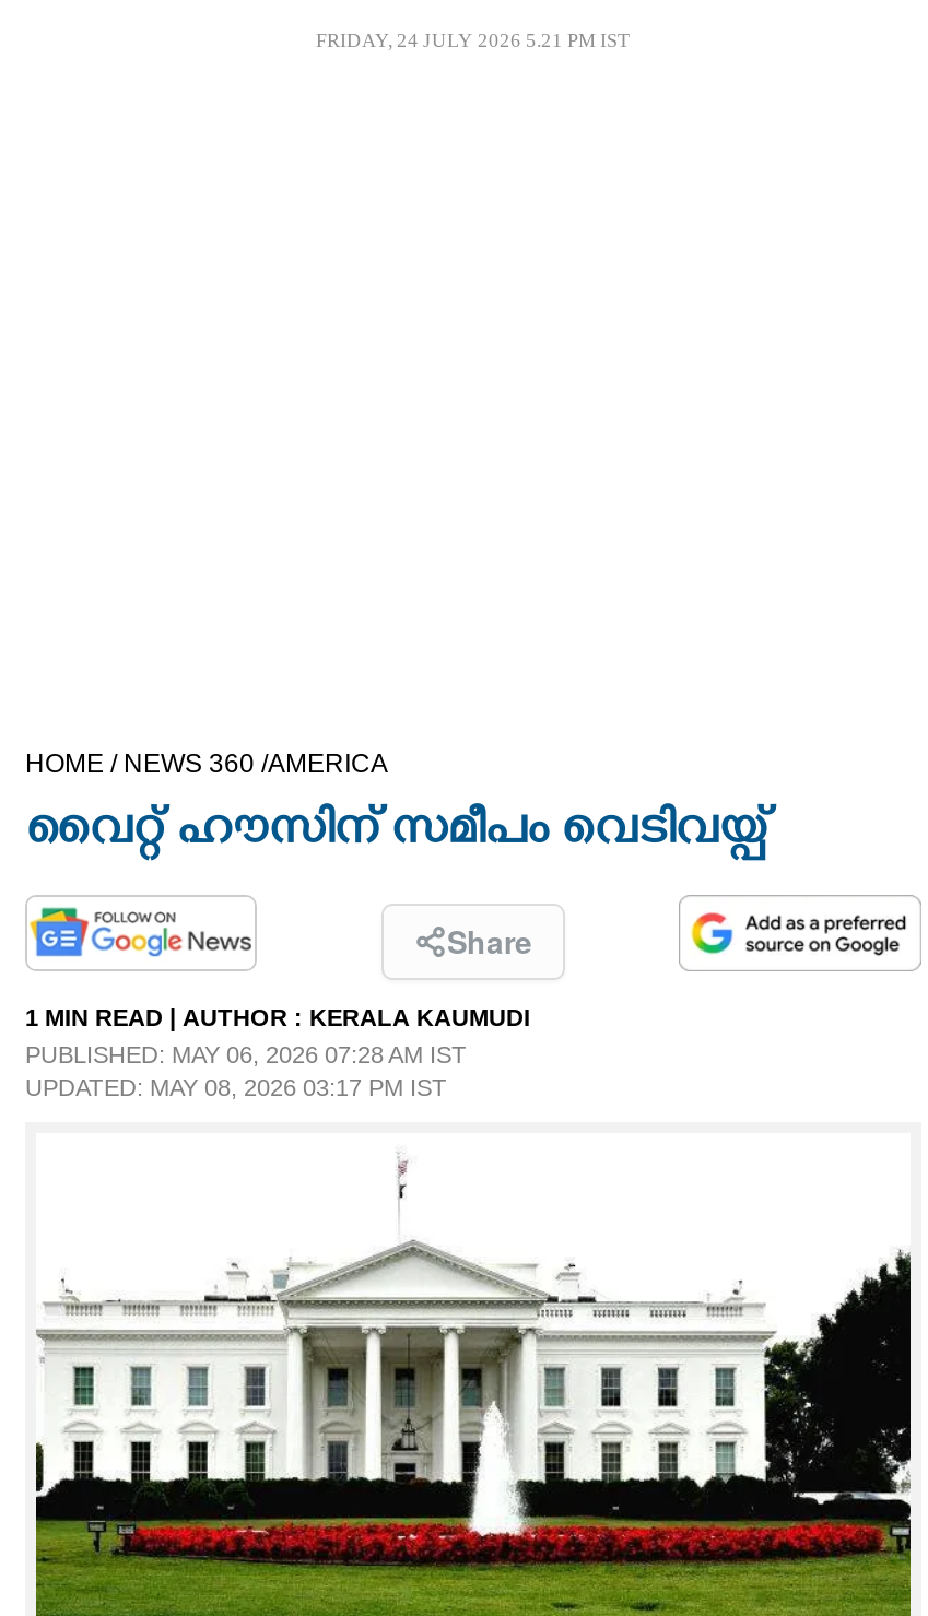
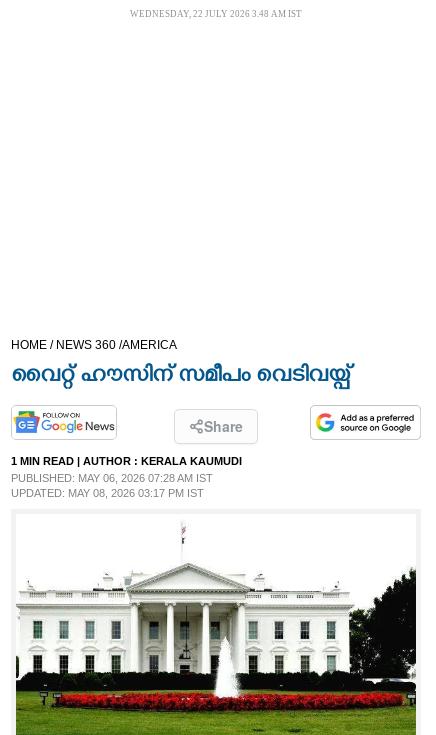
- FRIDAY, 24 JULY 2026 5.21 PM IST
+ WEDNESDAY, 22 JULY 2026 3.48 AM IST
